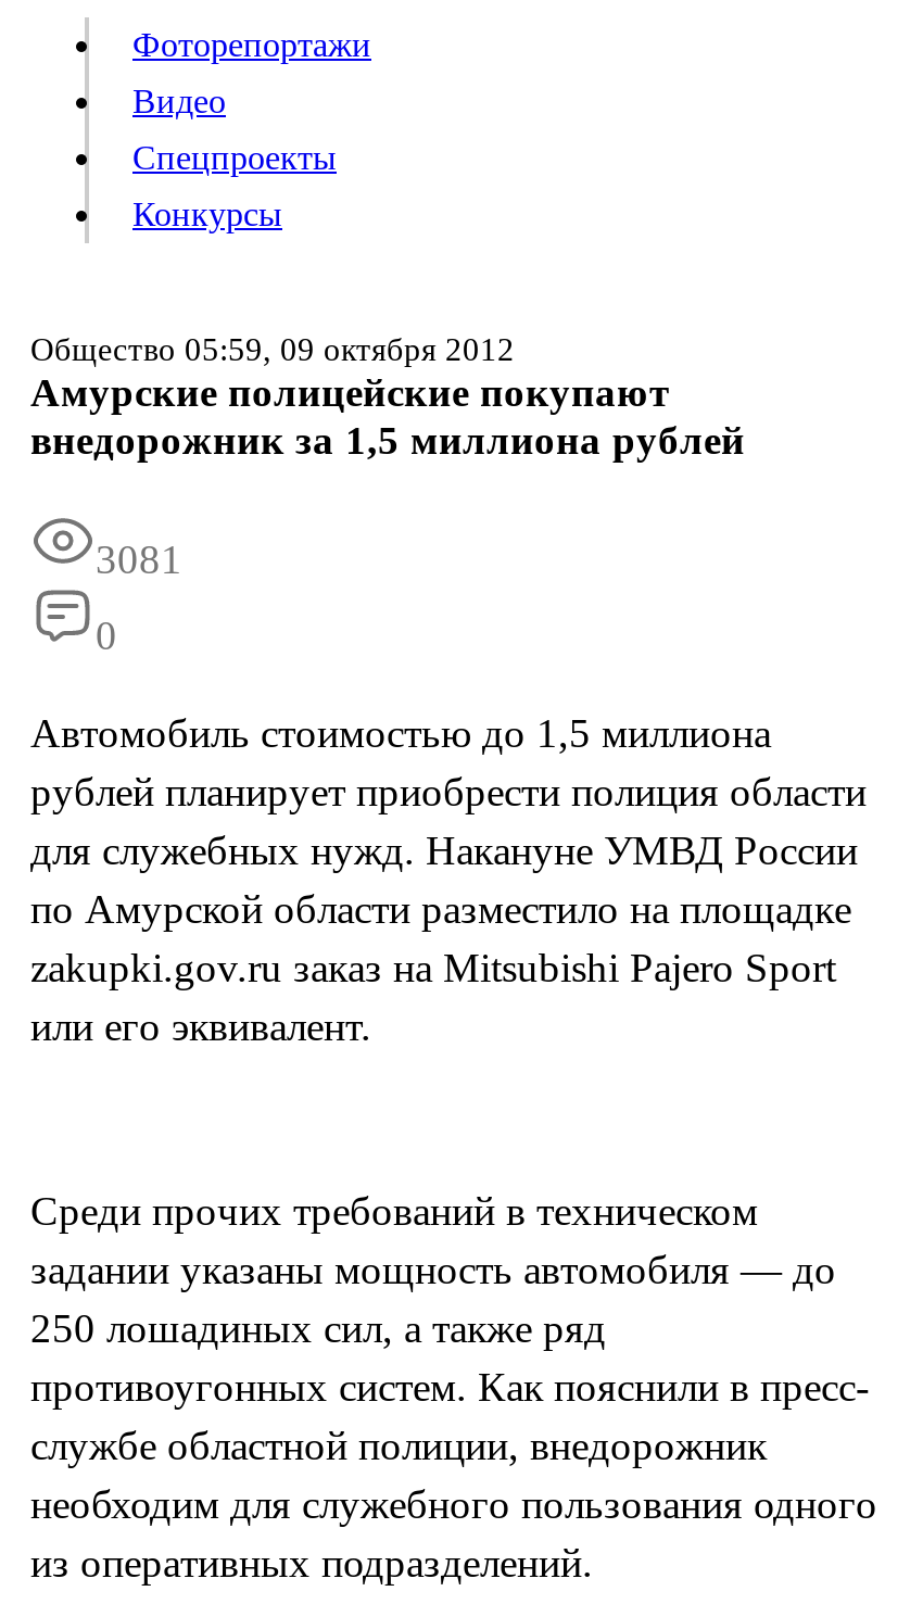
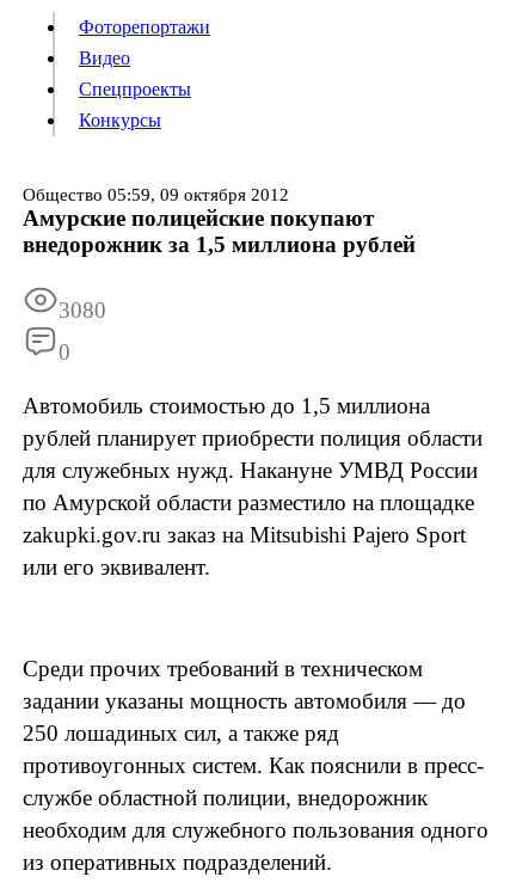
- 3081
+ 3080
